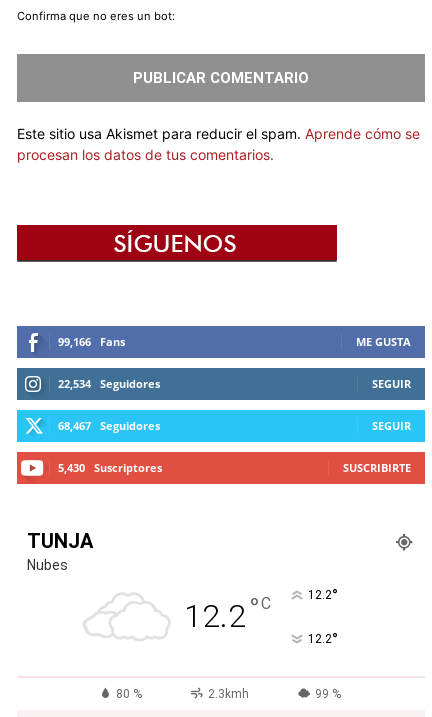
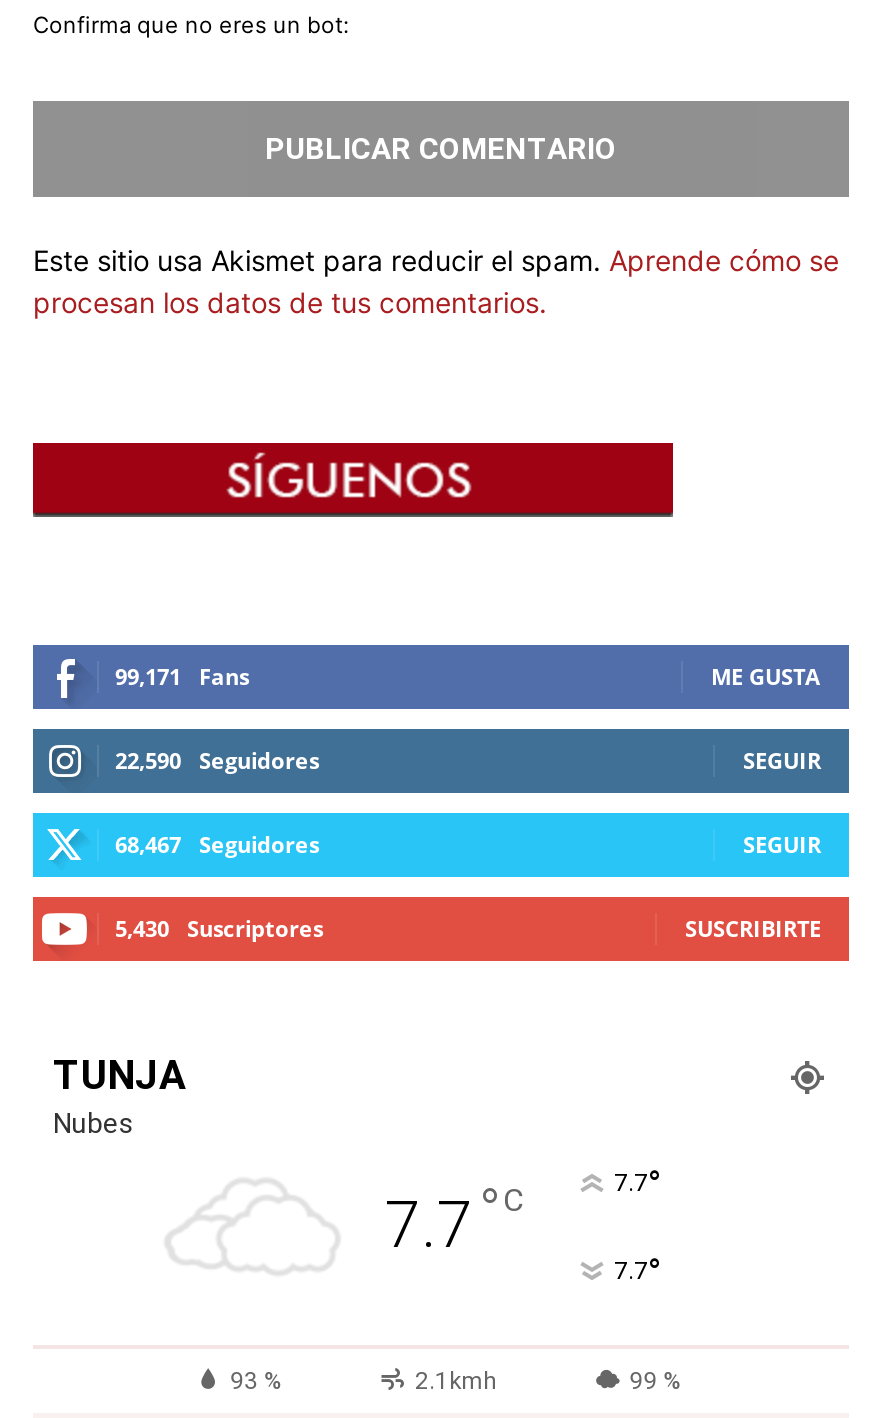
- 99,166 Fans
+ 99,171 Fans

- 22,534 Seguidores
+ 22,590 Seguidores

- 12.2 °C
- 12.2°
+ 7.7 °C
+ 7.7°

- 12.2°
+ 7.7°

- 80 %
- 2.3kmh
+ 93 %
+ 2.1kmh
